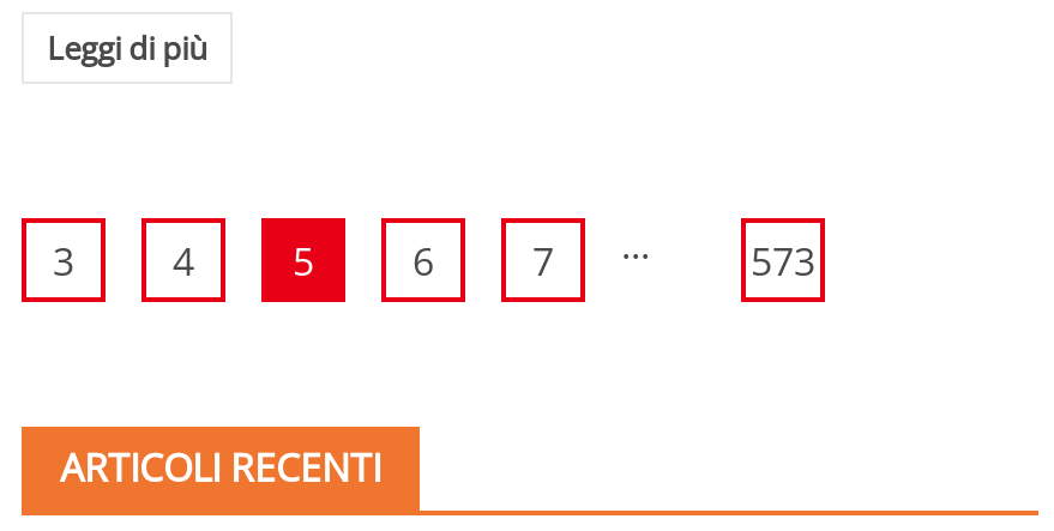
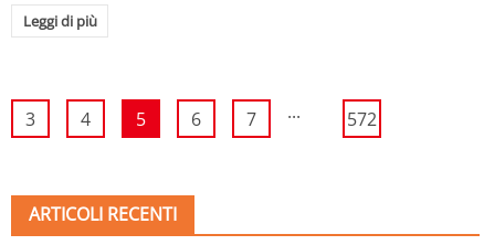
- 573
+ 572
